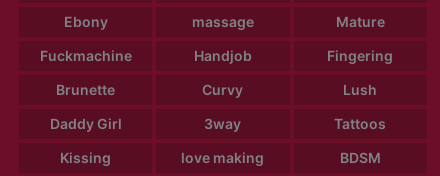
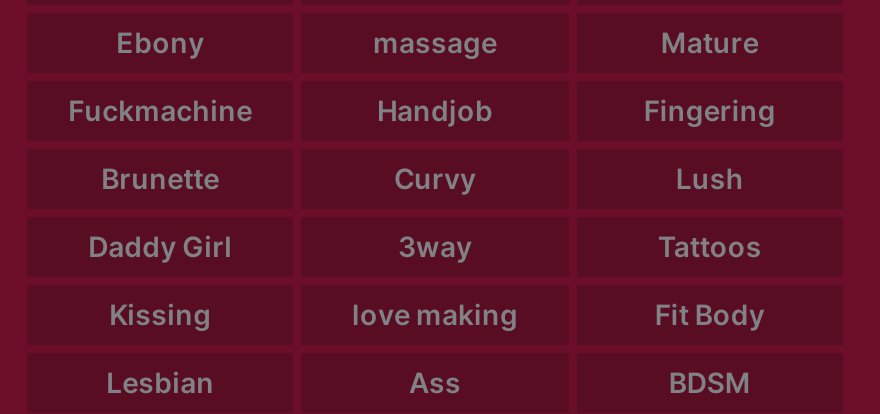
+ Fit Body
+ Lesbian
+ Ass
